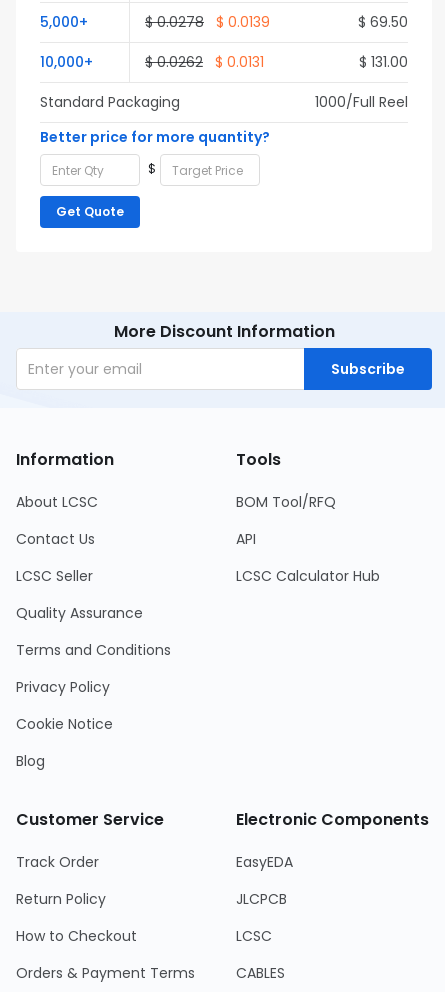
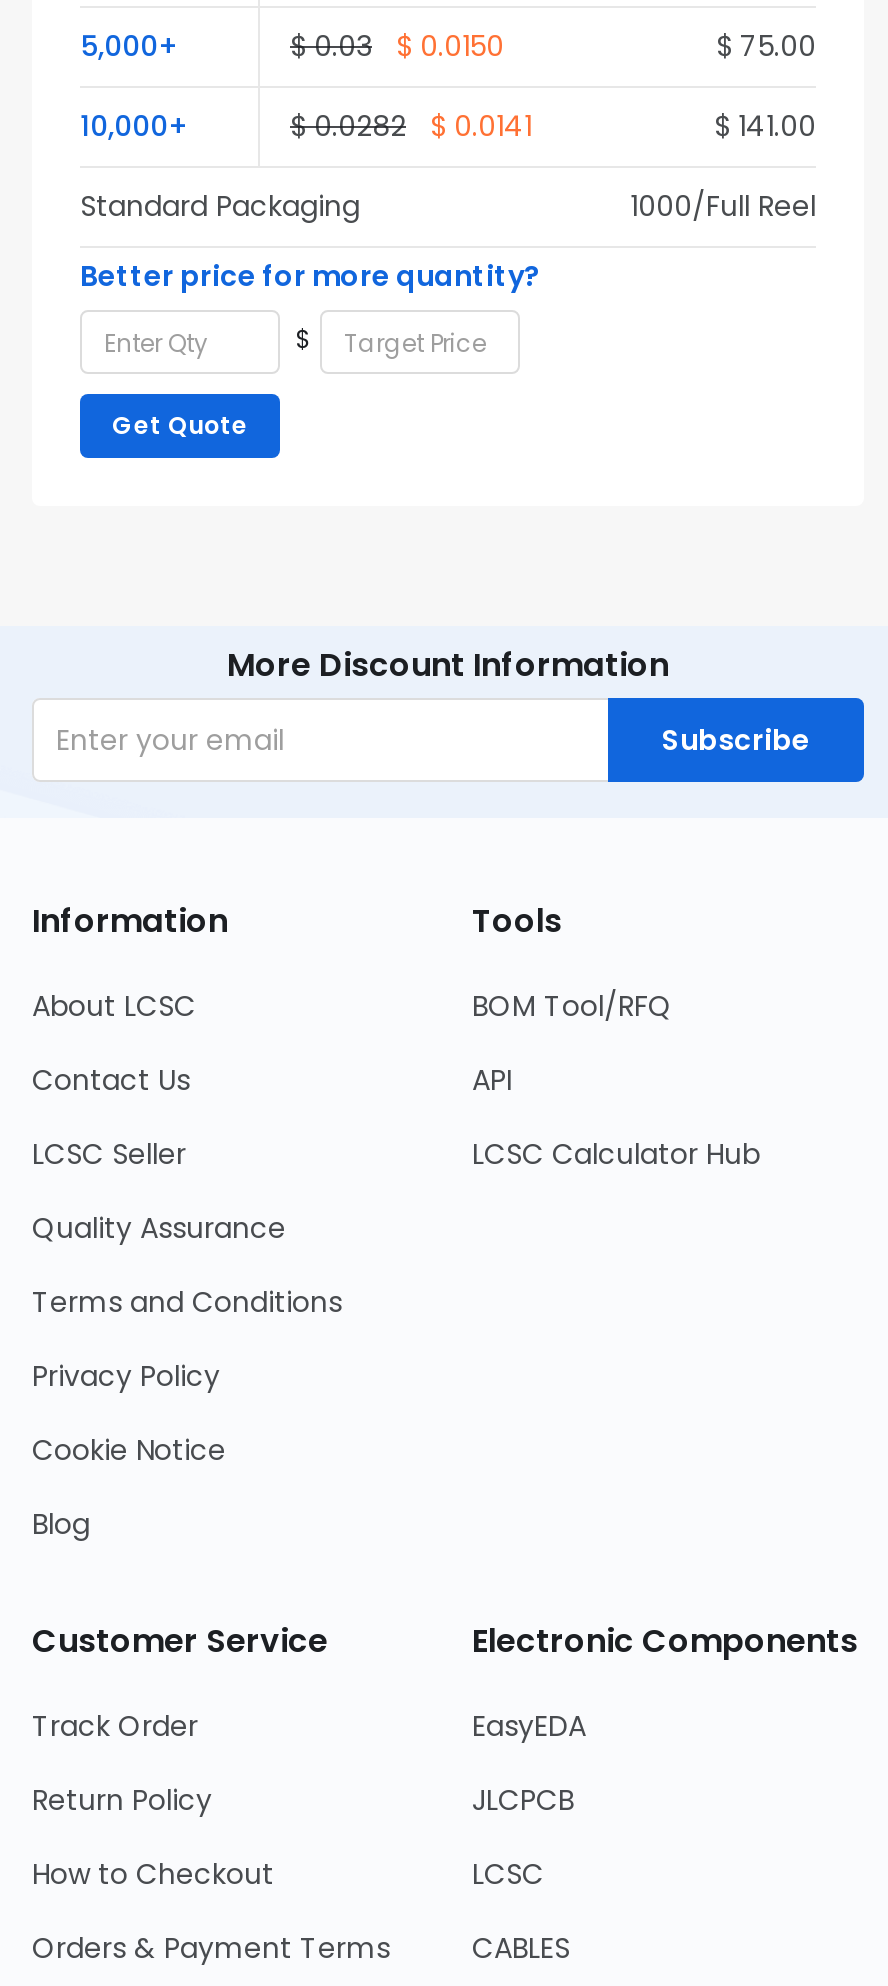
- $ 0.0278 $ 0.0139
+ $ 0.03 $ 0.0150

- $ 69.50
+ $ 75.00

- $ 0.0262 $ 0.0131
+ $ 0.0282 $ 0.0141

- $ 131.00
+ $ 141.00
